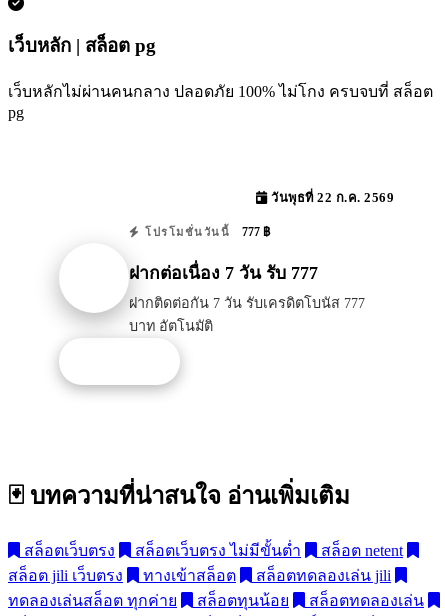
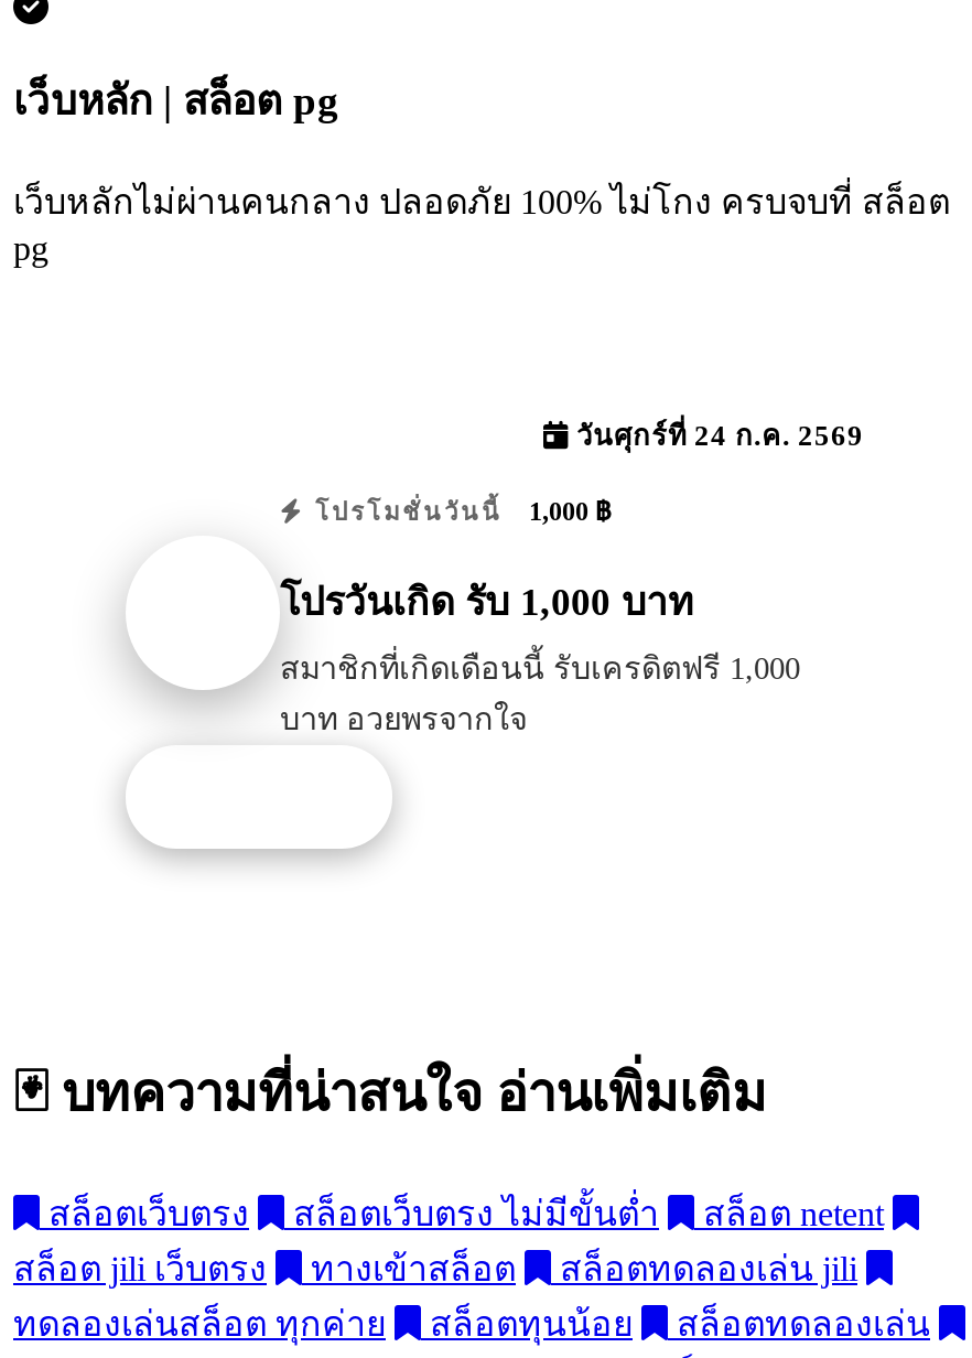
- วันพุธที่ 22 ก.ค. 2569
+ วันศุกร์ที่ 24 ก.ค. 2569

- โปรโมชั่นวันนี้ 777 ฿
+ โปรโมชั่นวันนี้ 1,000 ฿

- ฝากต่อเนื่อง 7 วัน รับ 777
+ โปรวันเกิด รับ 1,000 บาท

- ฝากติดต่อกัน 7 วัน รับเครดิตโบนัส 777
- บาท อัตโนมัติ
+ สมาชิกที่เกิดเดือนนี้ รับเครดิตฟรี 1,000
+ บาท อวยพรจากใจ
